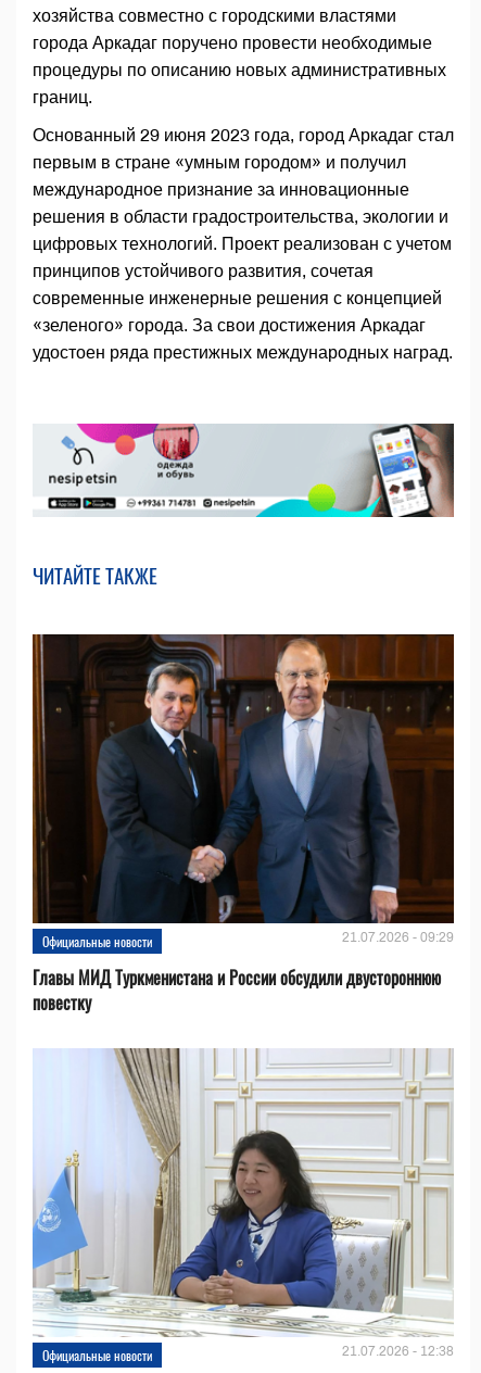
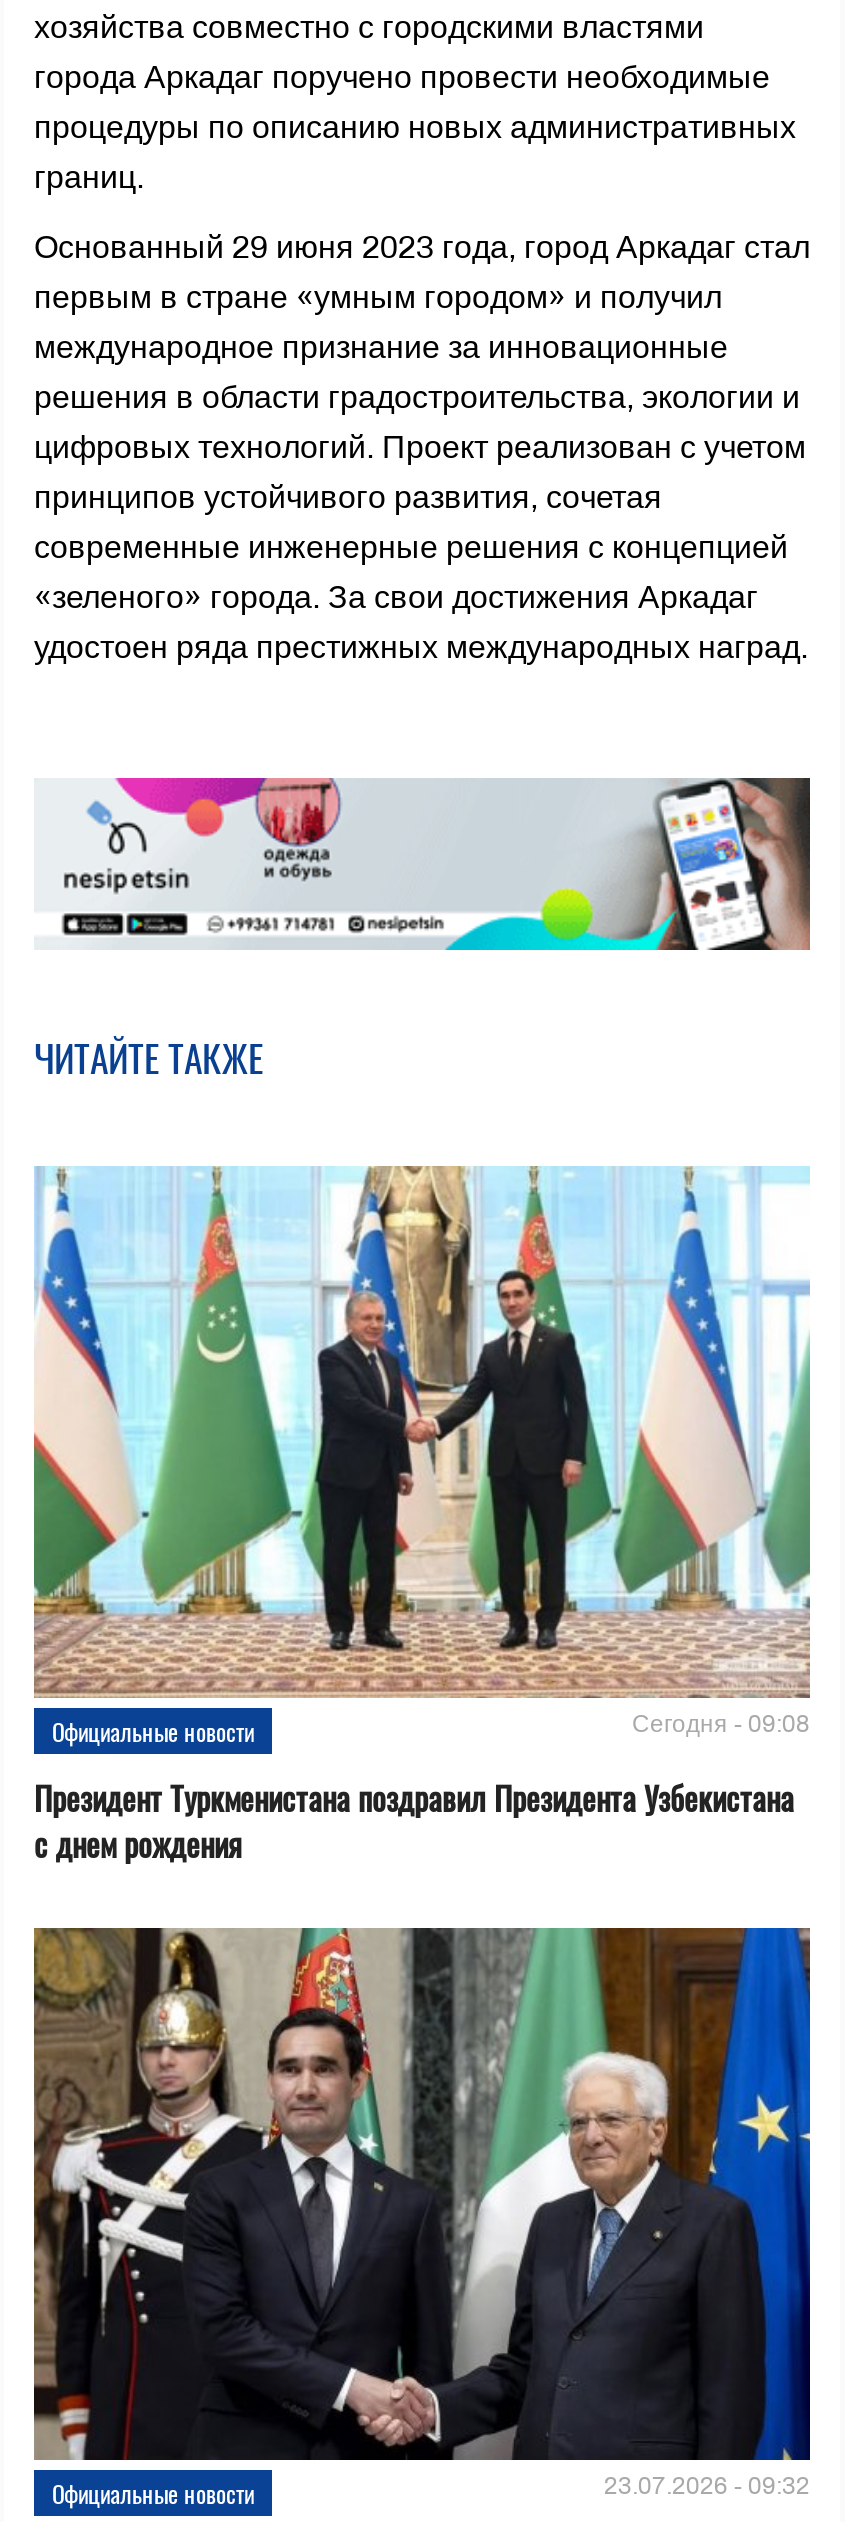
- [image]
- 21.07.2026 - 09:29
+ [image]
+ Сегодня - 09:08

- Главы МИД Туркменистана и России обсудили двустороннюю
- повестку
+ Президент Туркменистана поздравил Президента Узбекистана
+ с днем рождения

- [image]
- 21.07.2026 - 12:38
+ [image]
+ 23.07.2026 - 09:32
